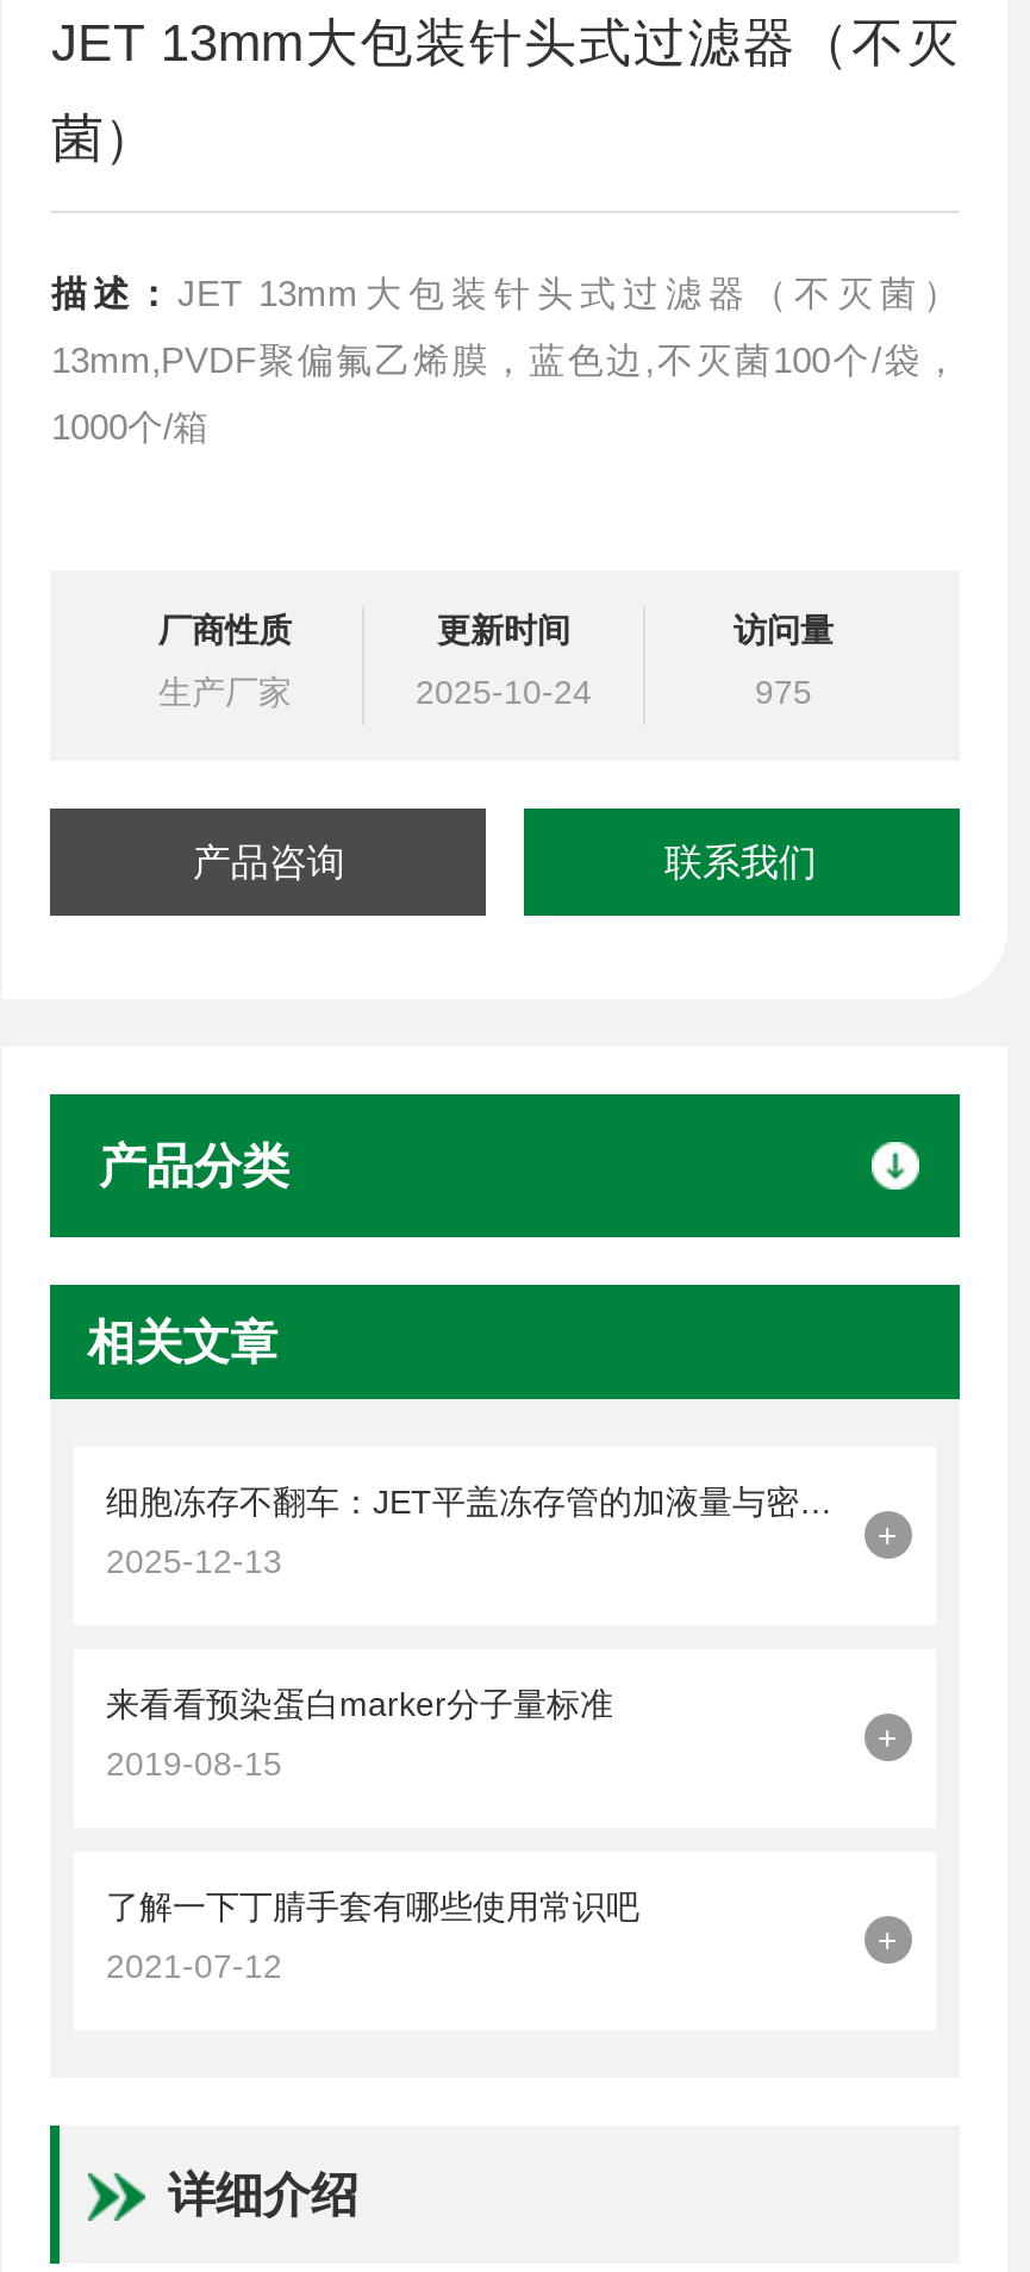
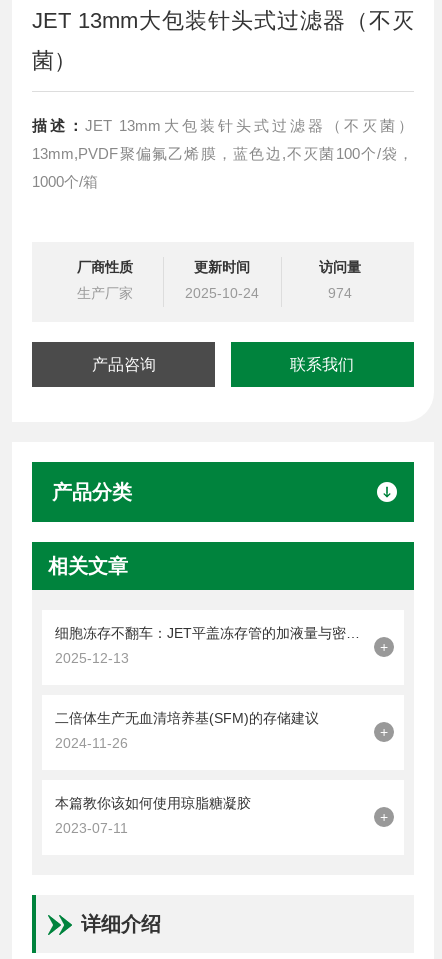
- 975
+ 974

- 来看看预染蛋白marker分子量标准
+ 二倍体生产无血清培养基(SFM)的存储建议

- 2019-08-15
+ 2024-11-26

- 了解一下丁腈手套有哪些使用常识吧
+ 本篇教你该如何使用琼脂糖凝胶

- 2021-07-12
+ 2023-07-11
